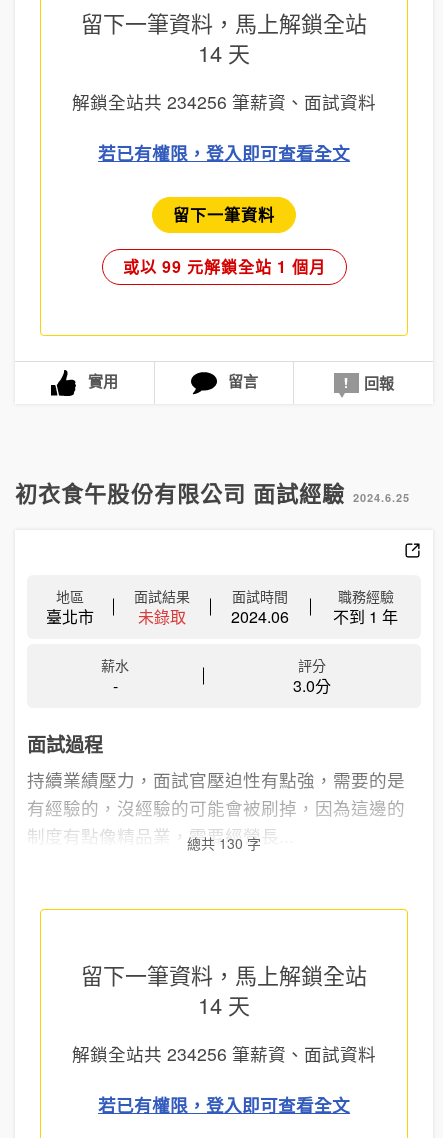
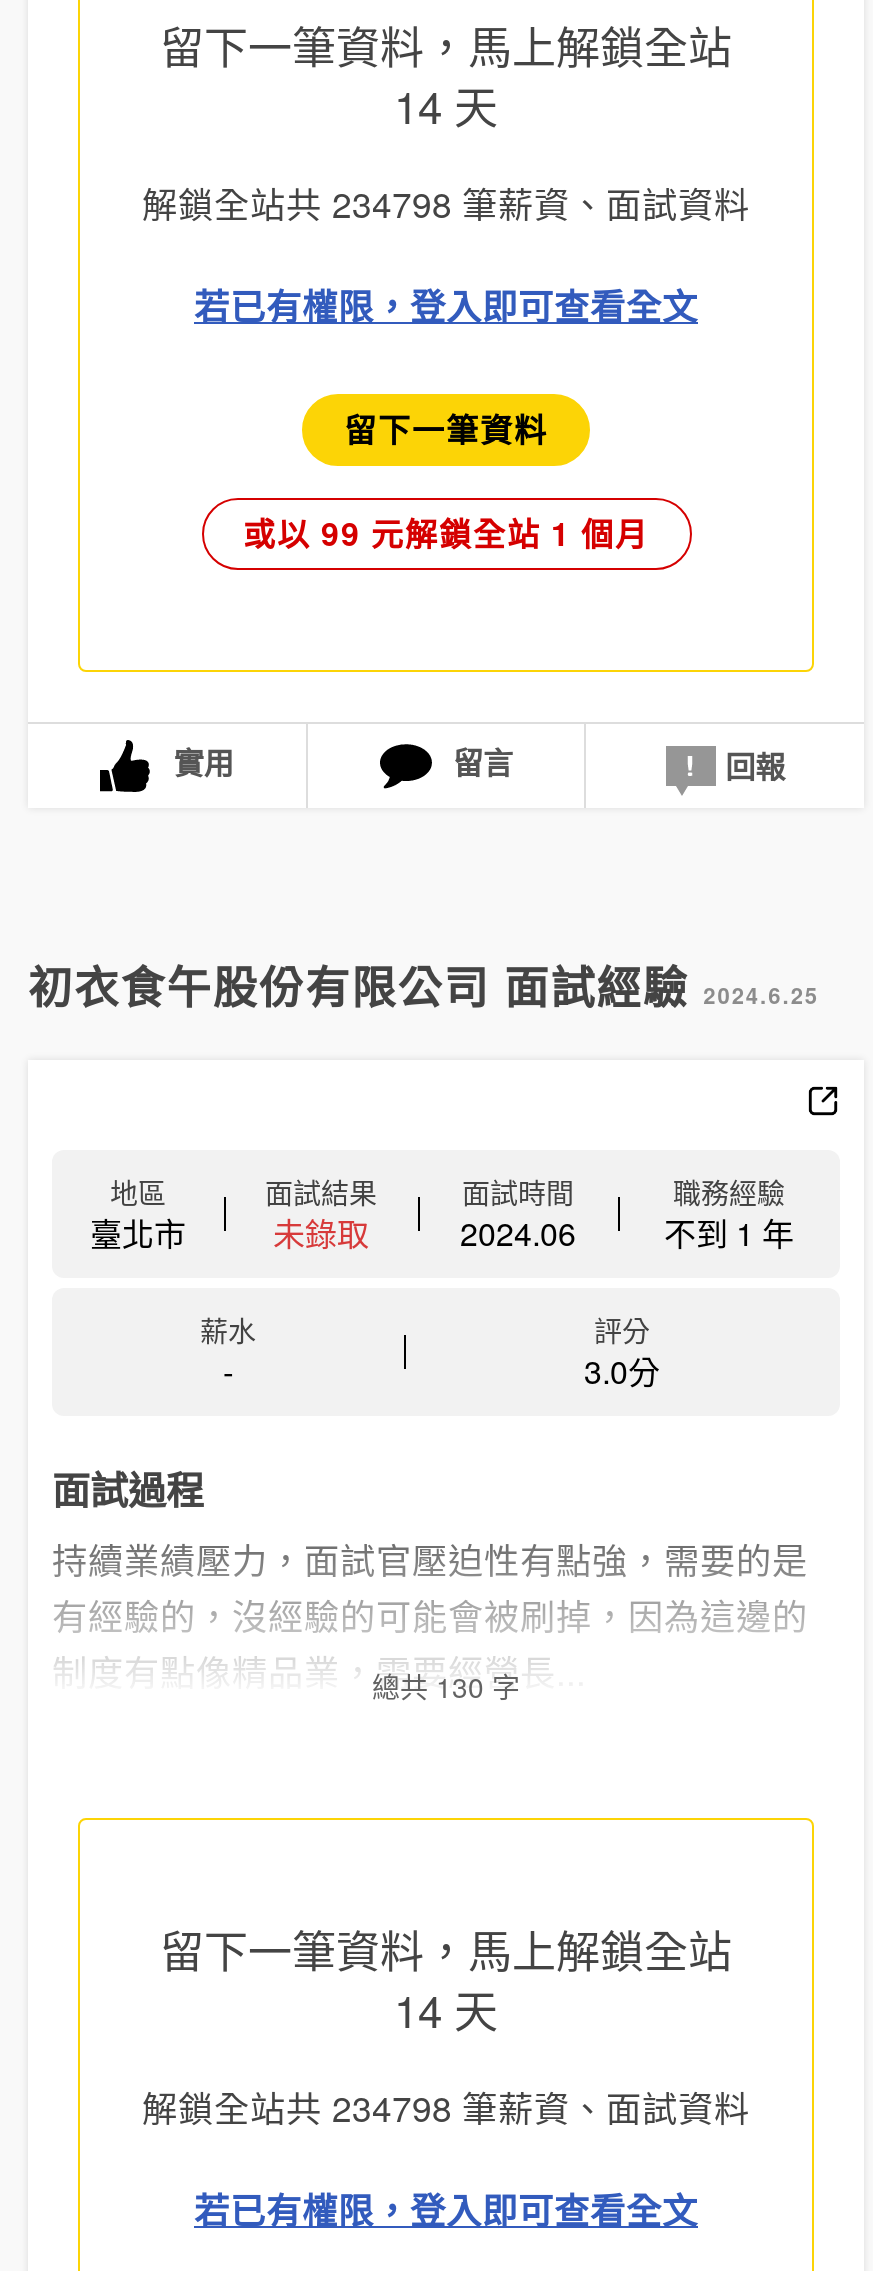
- 解鎖全站共234256筆薪資、面試資料
+ 解鎖全站共234798筆薪資、面試資料

- 解鎖全站共234256筆薪資、面試資料
+ 解鎖全站共234798筆薪資、面試資料
